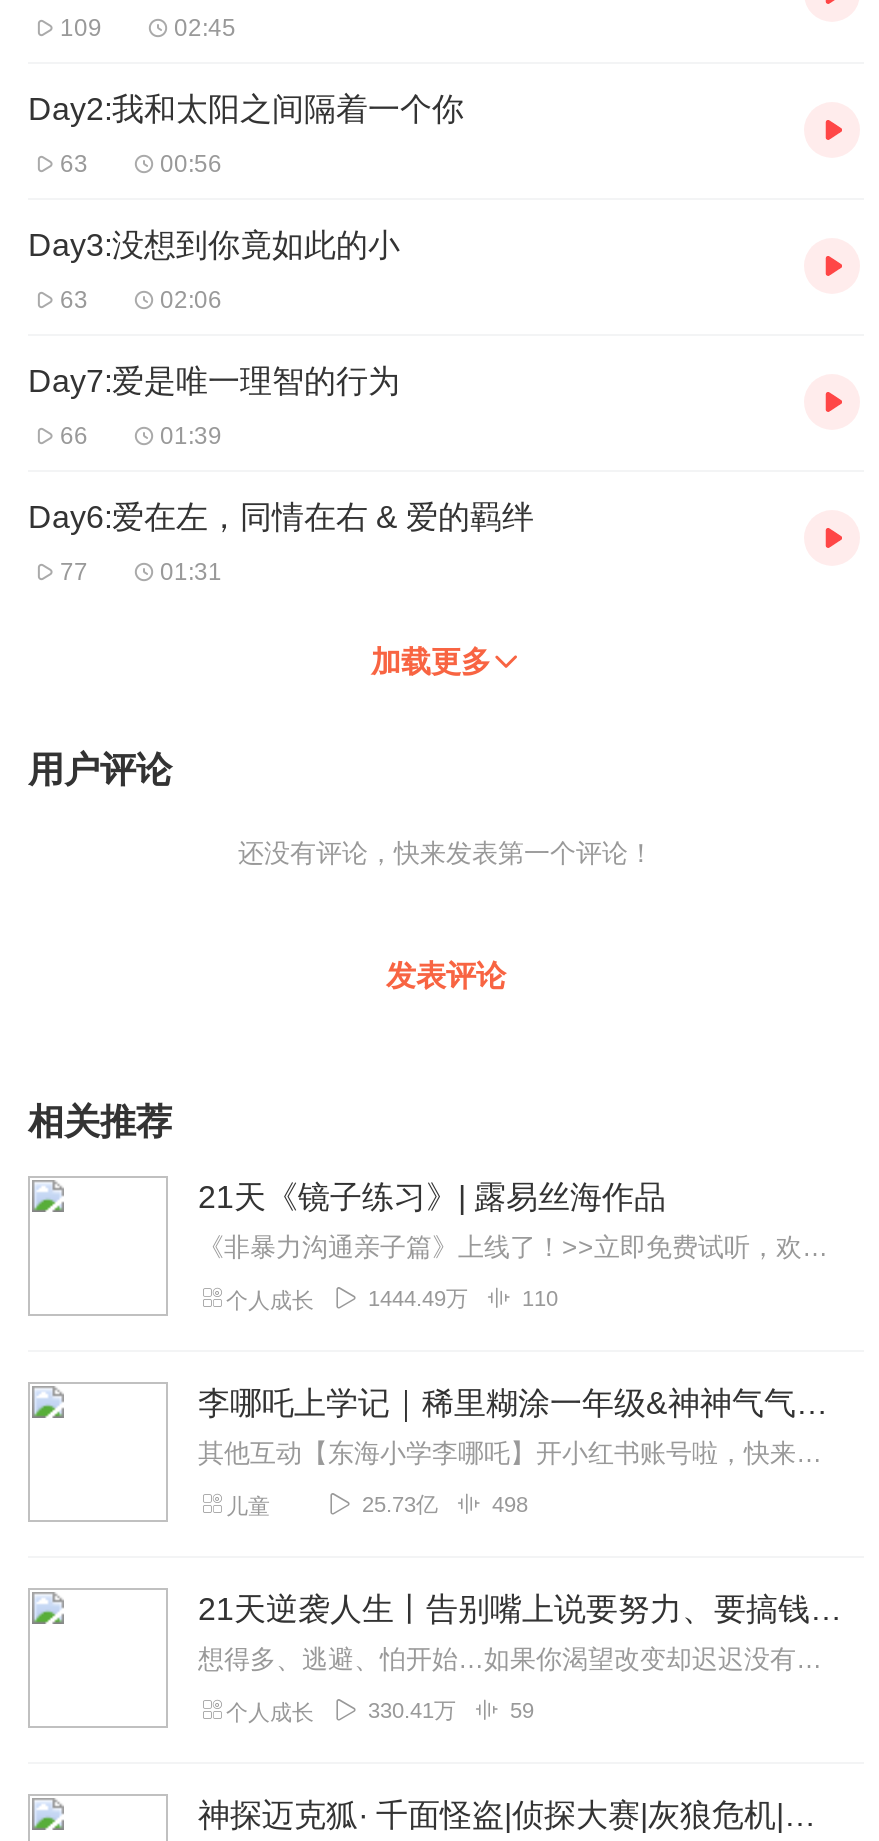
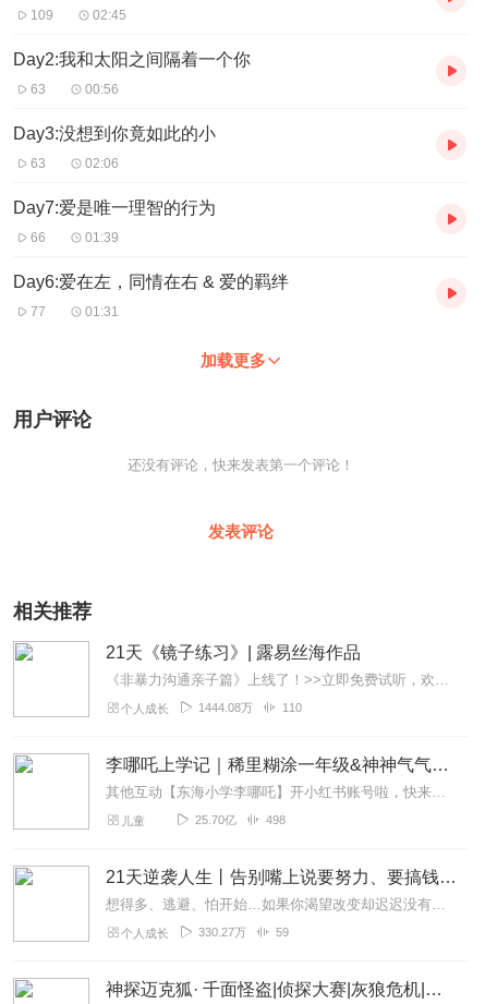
- 1444.49万
+ 1444.08万

- 25.73亿
+ 25.70亿

- 330.41万
+ 330.27万
